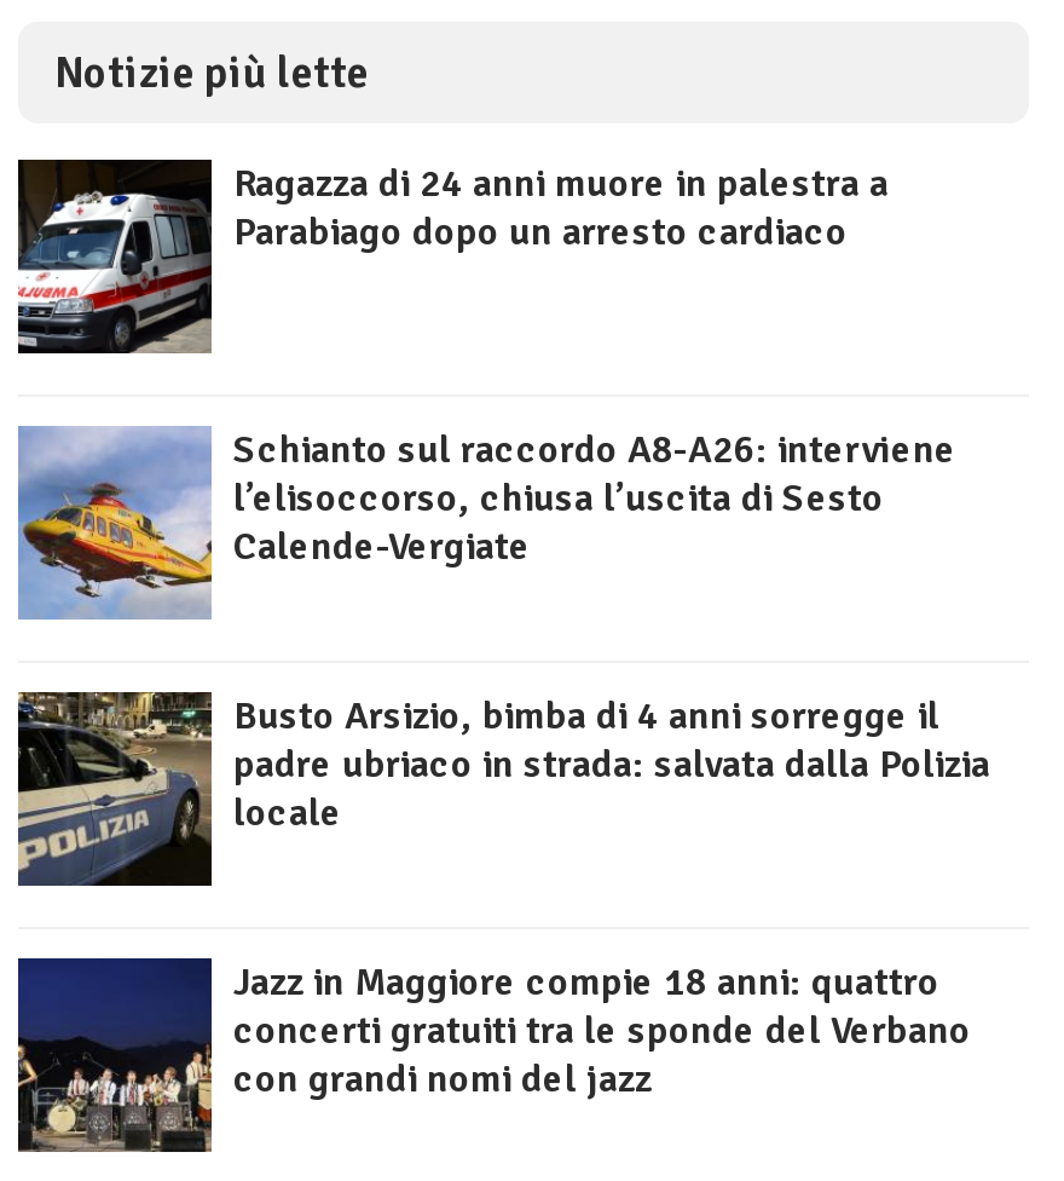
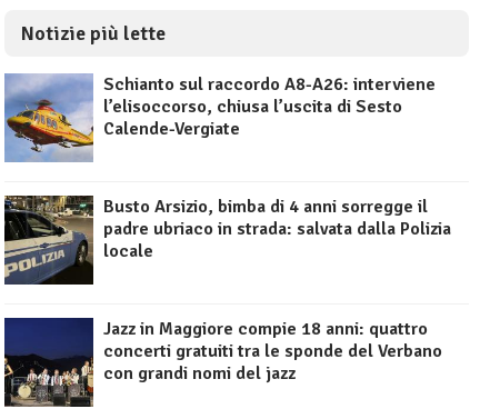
- [image]
- Ragazza di 24 anni muore in palestra a
- Parabiago dopo un arresto cardiaco
